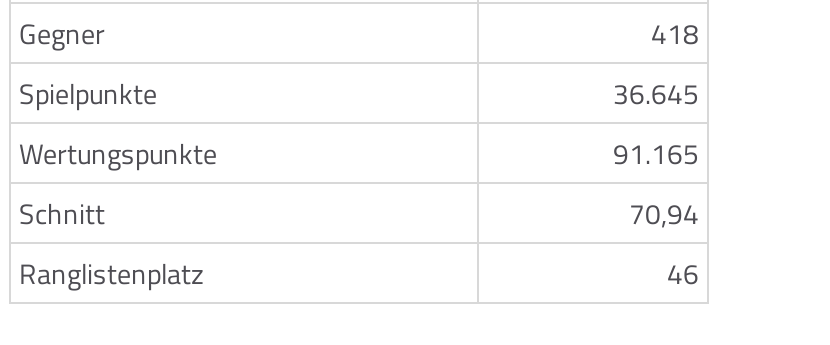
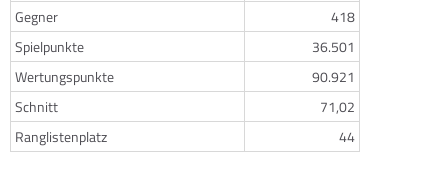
- 36.645
+ 36.501

- 91.165
+ 90.921

- 70,94
+ 71,02

- 46
+ 44
